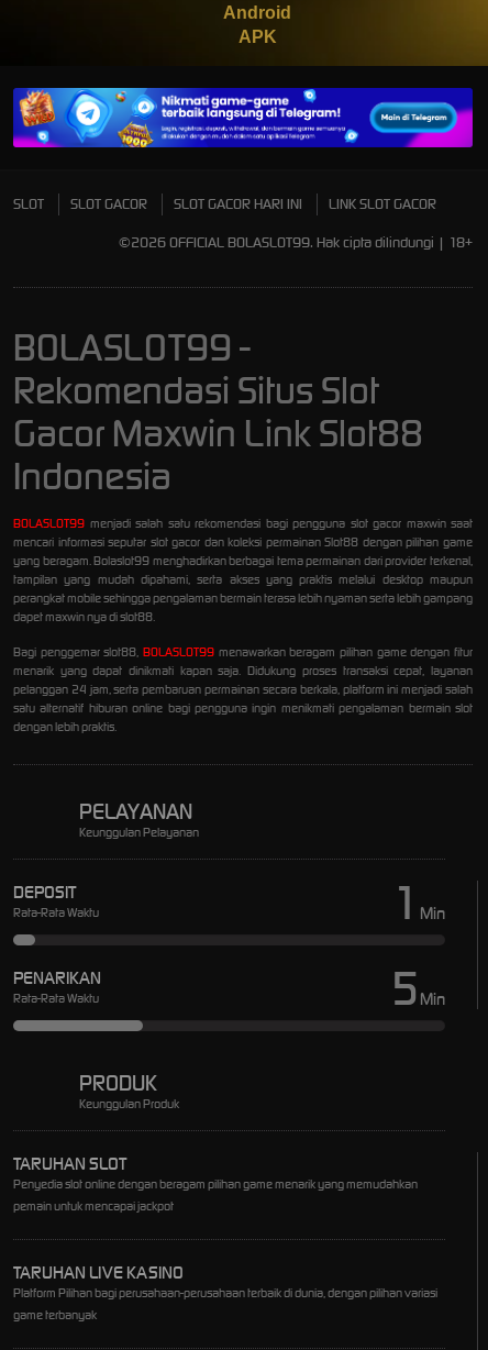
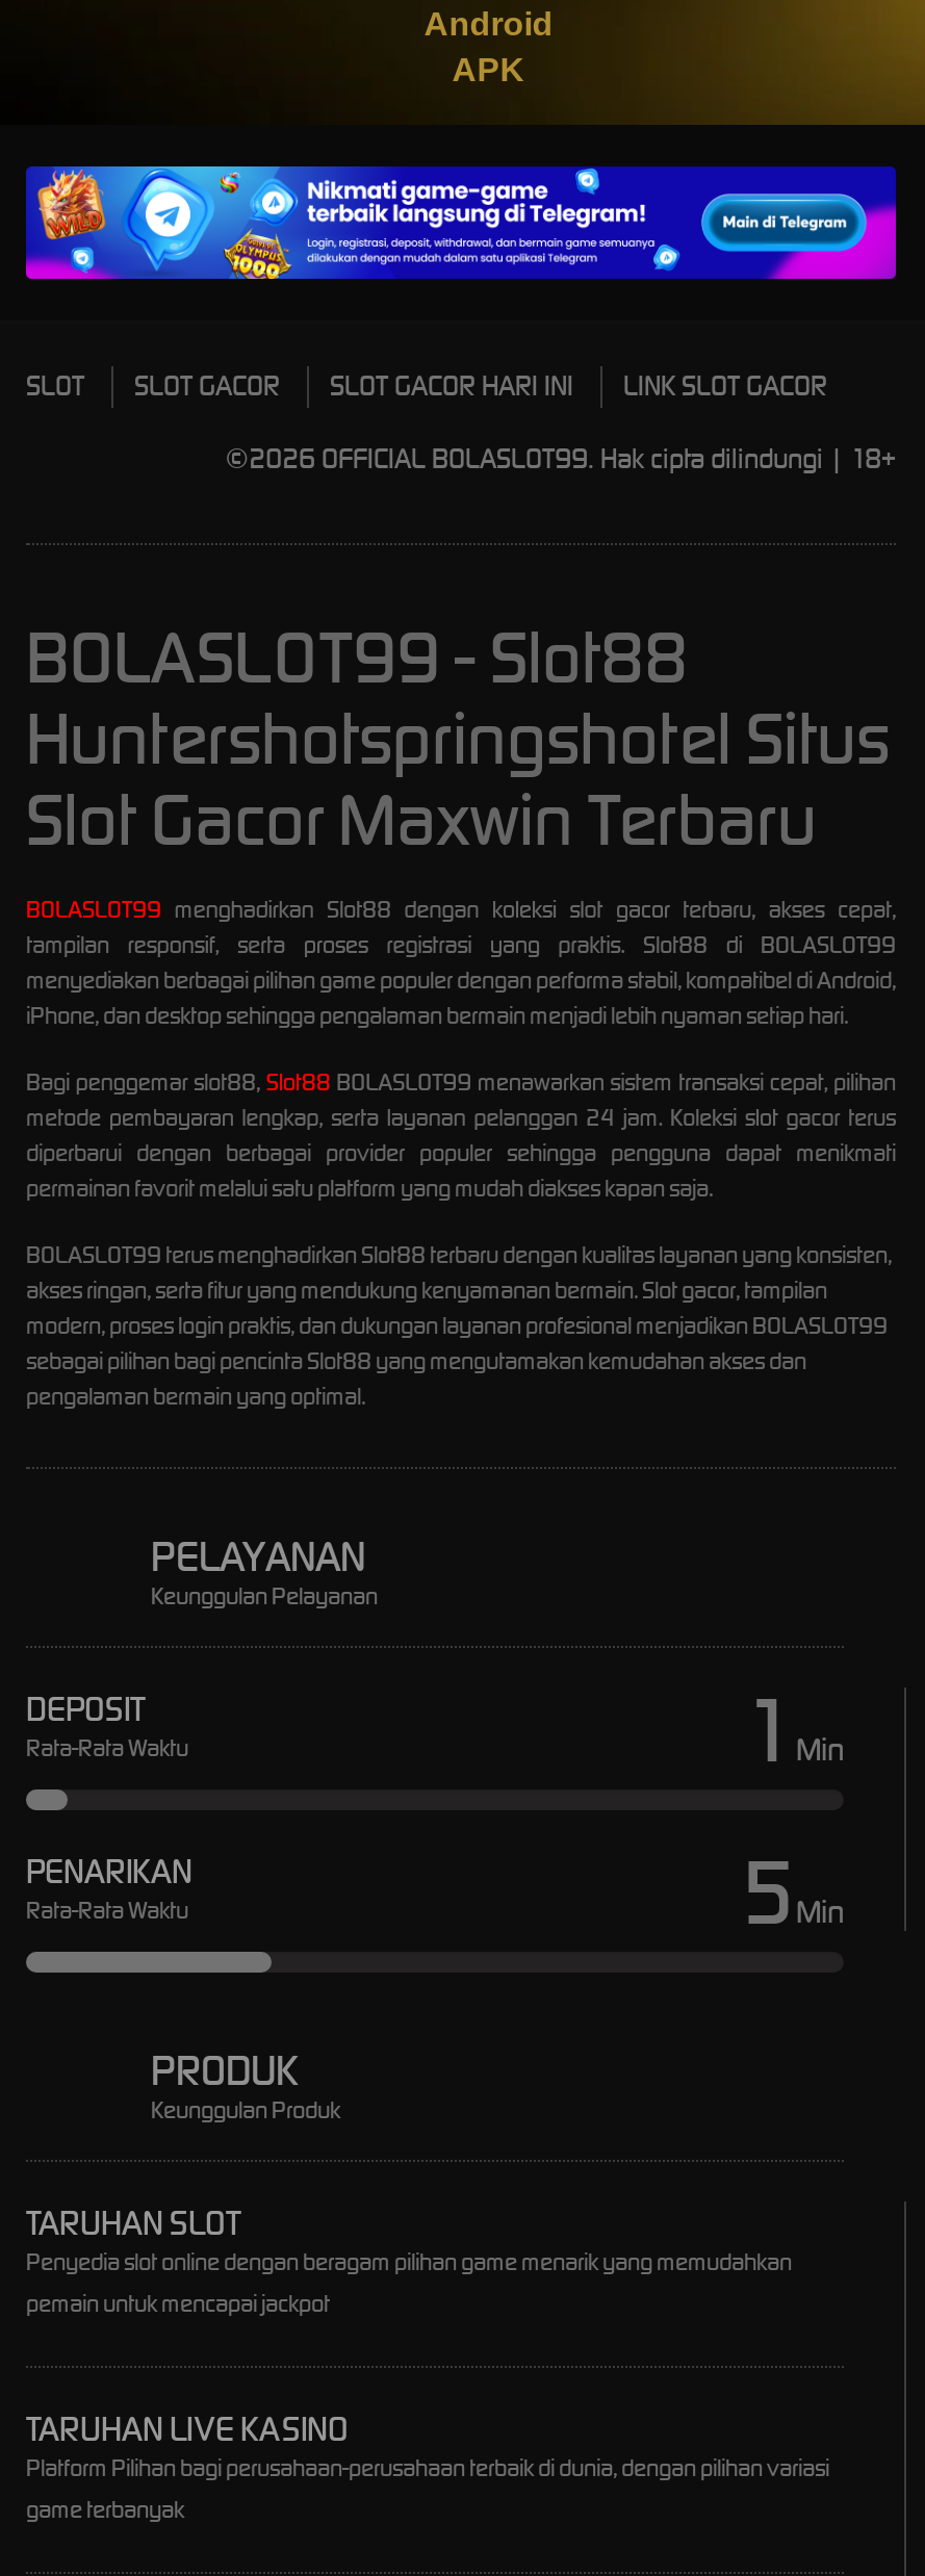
- BOLASLOT99 -
- Rekomendasi Situs Slot
- Gacor Maxwin Link Slot88
- Indonesia
- BOLASLOT99 menjadi salah satu rekomendasi bagi pengguna slot gacor maxwin saat
- mencari informasi seputar slot gacor dan koleksi permainan Slot88 dengan pilihan game
- yang beragam. Bolaslot99 menghadirkan berbagai tema permainan dari provider terkenal,
- tampilan yang mudah dipahami, serta akses yang praktis melalui desktop maupun
- perangkat mobile sehingga pengalaman bermain terasa lebih nyaman serta lebih gampang
- dapet maxwin nya di slot88.
- Bagi penggemar slot88, BOLASLOT99 menawarkan beragam pilihan game dengan fitur
- menarik yang dapat dinikmati kapan saja. Didukung proses transaksi cepat, layanan
- pelanggan 24 jam, serta pembaruan permainan secara berkala, platform ini menjadi salah
- satu alternatif hiburan online bagi pengguna ingin menikmati pengalaman bermain slot
- dengan lebih praktis.
+ BOLASLOT99 - Slot88
+ Huntershotspringshotel Situs
+ Slot Gacor Maxwin Terbaru
+ BOLASLOT99 menghadirkan Slot88 dengan koleksi slot gacor terbaru, akses cepat,
+ tampilan responsif, serta proses registrasi yang praktis. Slot88 di BOLASLOT99
+ menyediakan berbagai pilihan game populer dengan performa stabil, kompatibel di Android,
+ iPhone, dan desktop sehingga pengalaman bermain menjadi lebih nyaman setiap hari.
+ Bagi penggemar slot88, Slot88 BOLASLOT99 menawarkan sistem transaksi cepat, pilihan
+ metode pembayaran lengkap, serta layanan pelanggan 24 jam. Koleksi slot gacor terus
+ diperbarui dengan berbagai provider populer sehingga pengguna dapat menikmati
+ permainan favorit melalui satu platform yang mudah diakses kapan saja.
+ BOLASLOT99 terus menghadirkan Slot88 terbaru dengan kualitas layanan yang konsisten,
+ akses ringan, serta fitur yang mendukung kenyamanan bermain. Slot gacor, tampilan
+ modern, proses login praktis, dan dukungan layanan profesional menjadikan BOLASLOT99
+ sebagai pilihan bagi pencinta Slot88 yang mengutamakan kemudahan akses dan
+ pengalaman bermain yang optimal.
